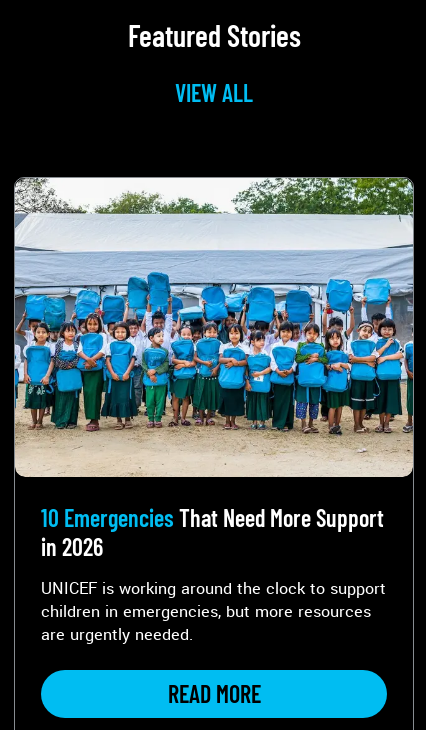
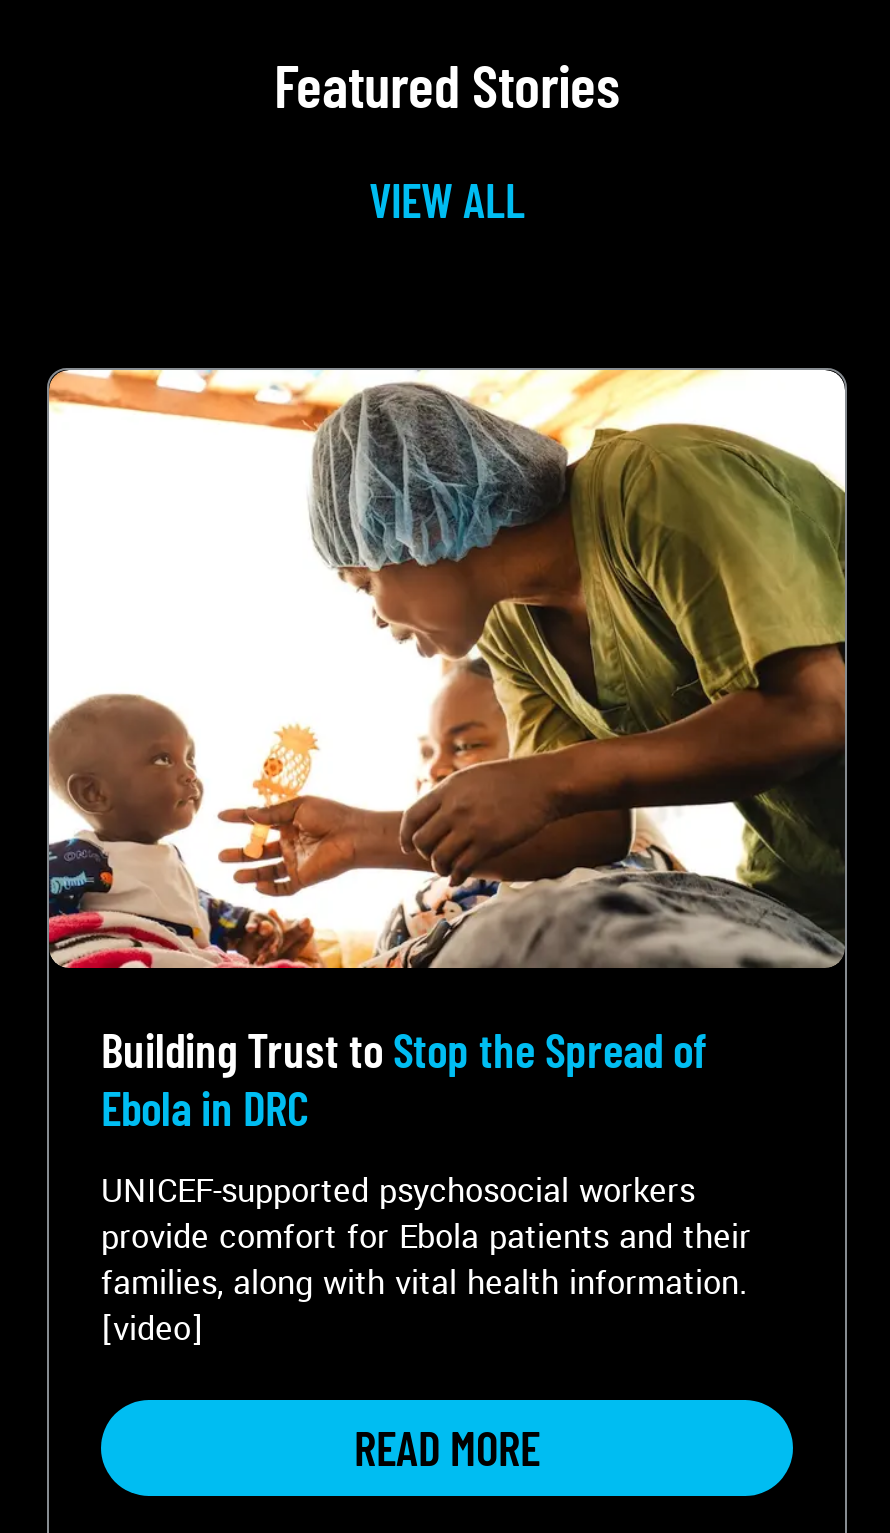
- [image]
- 10 Emergencies That Need More Support
- in 2026
+ [image]
+ Building Trust to Stop the Spread of
+ Ebola in DRC

- UNICEF is working around the clock to support
- children in emergencies, but more resources
- are urgently needed.
+ UNICEF-supported psychosocial workers
+ provide comfort for Ebola patients and their
+ families, along with vital health information.
+ [video]
